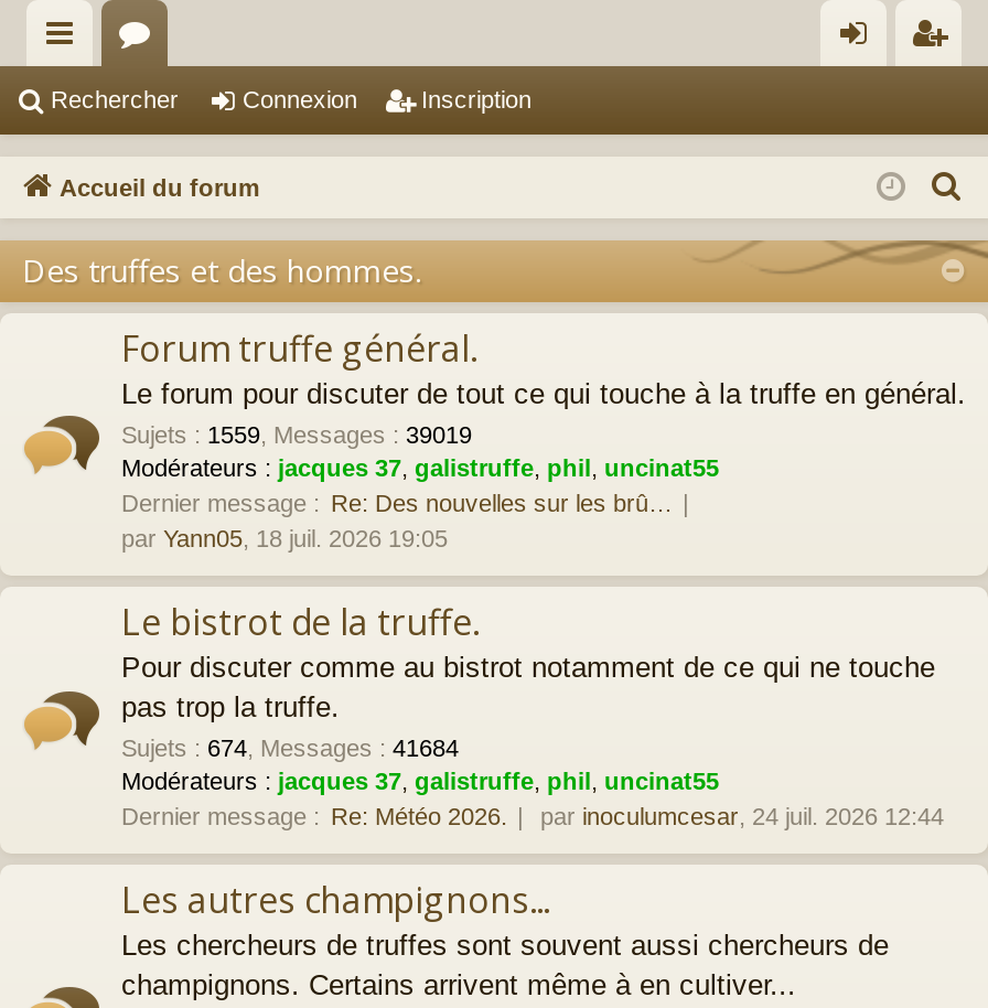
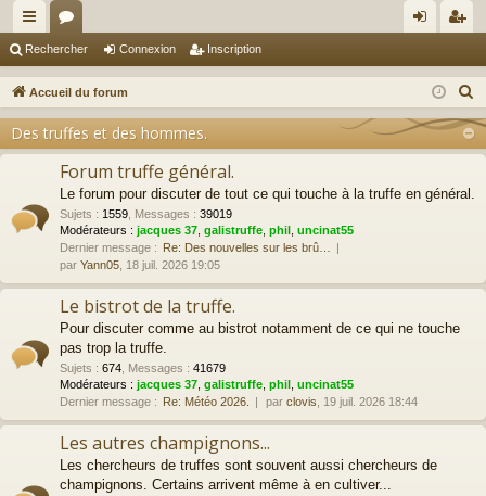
- Sujets: 674, Messages: 41684
+ Sujets: 674, Messages: 41679

- par inoculumcesar, 24 juil. 2026 12:44
+ par clovis, 19 juil. 2026 18:44
